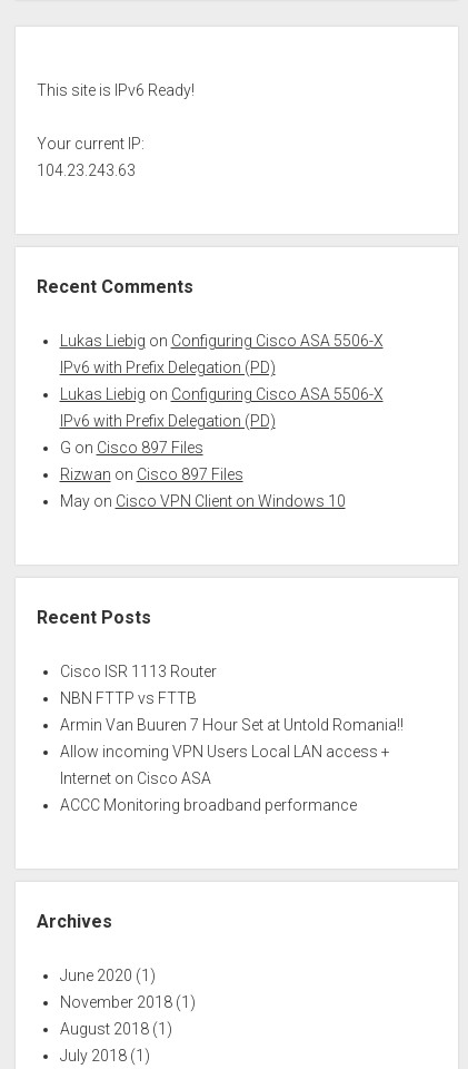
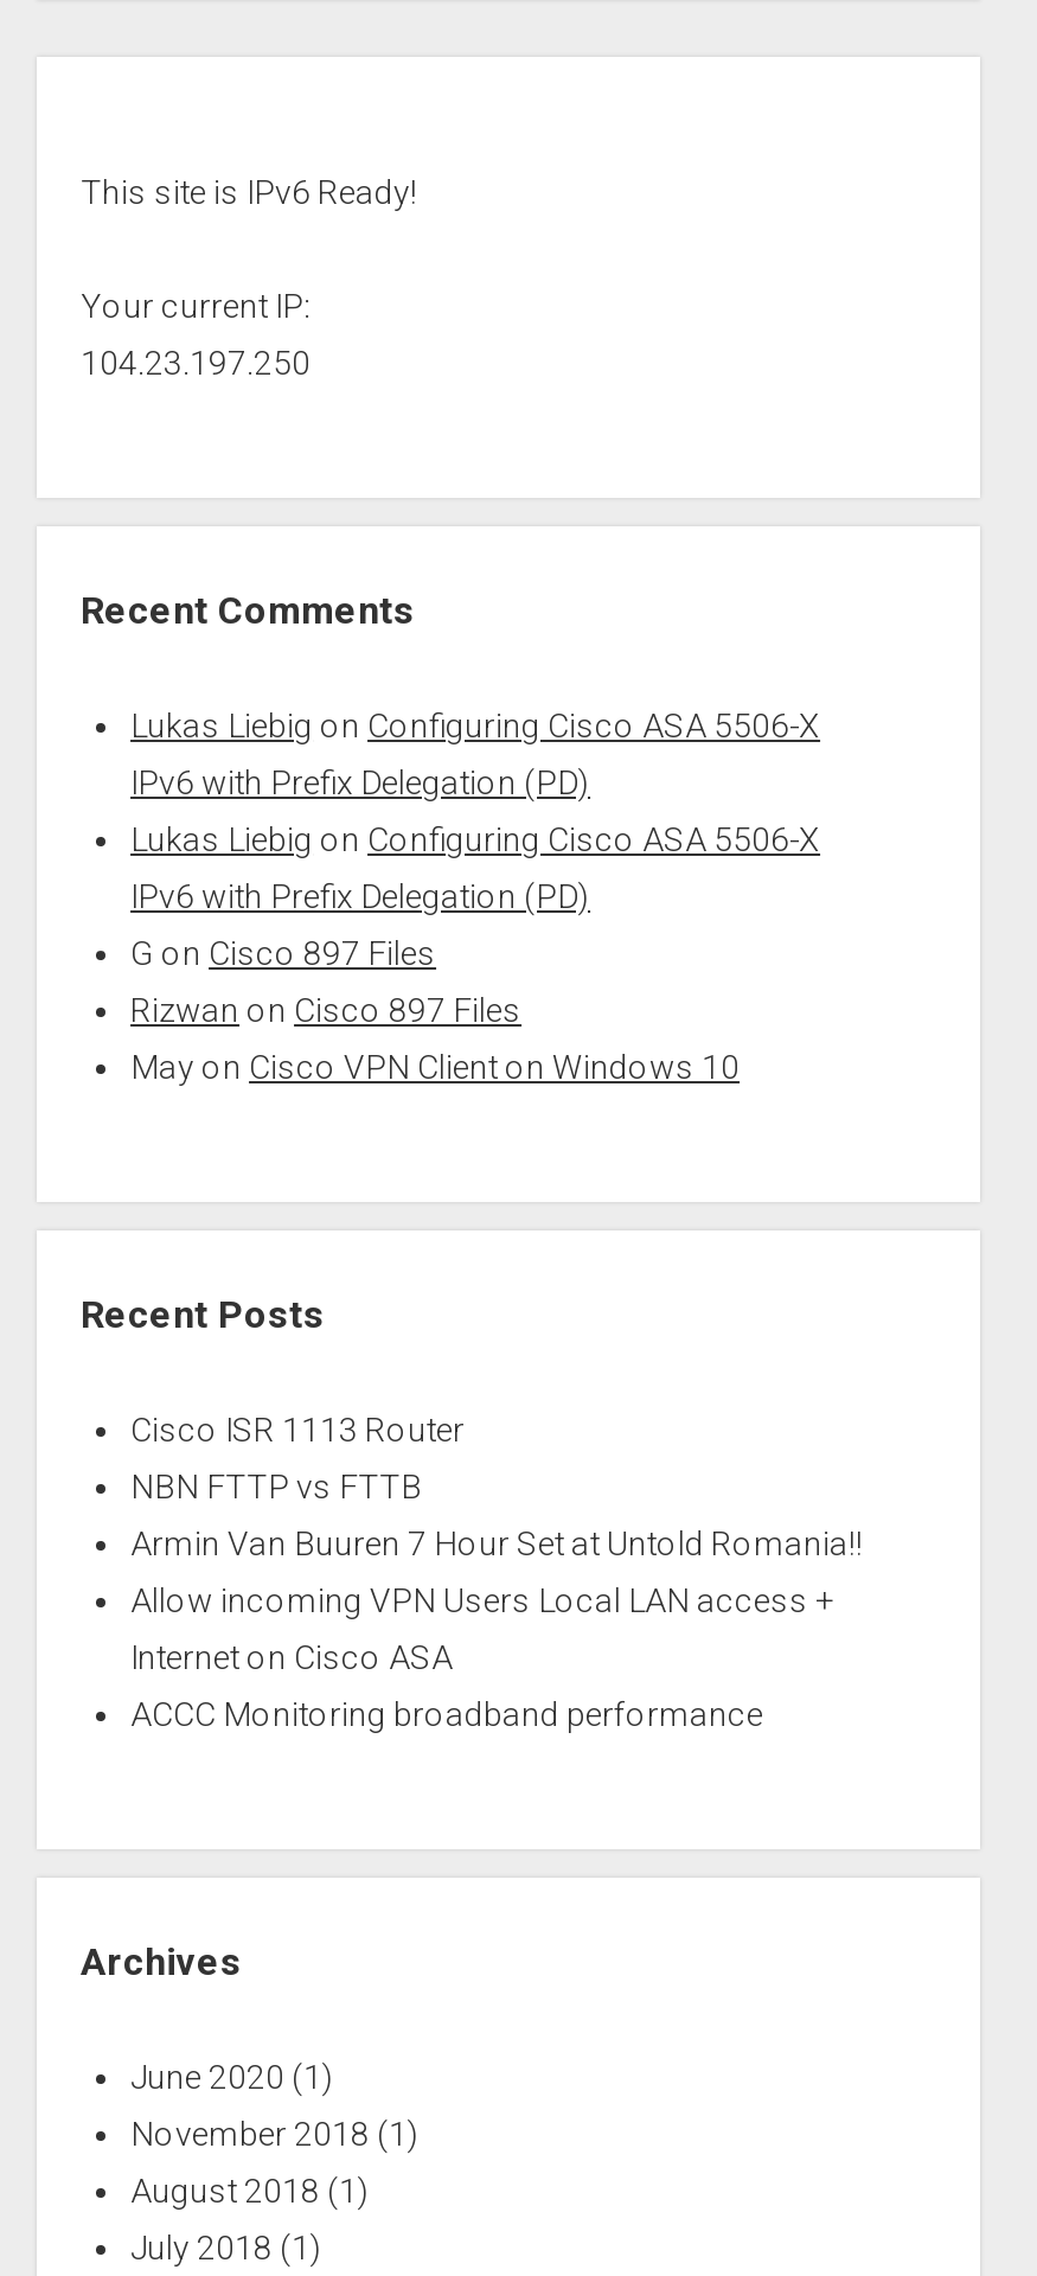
- 104.23.243.63
+ 104.23.197.250
